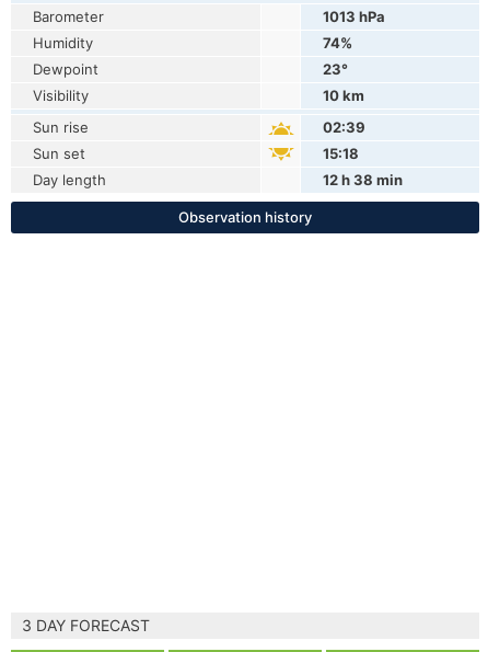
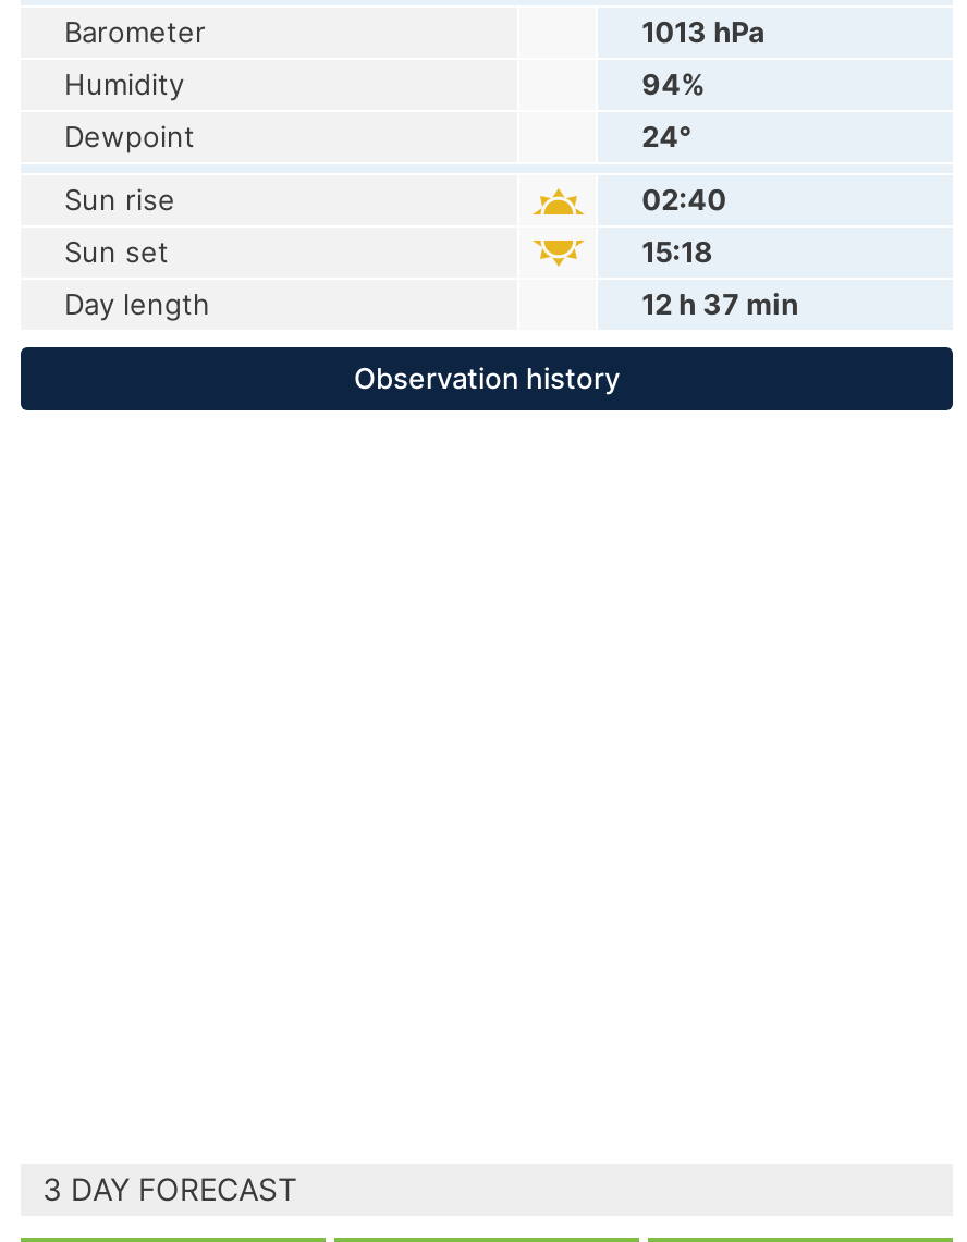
- 74%
+ 94%

- 23°
- Visibility
- 10 km
+ 24°

- 02:39
+ 02:40

- 12 h 38 min
+ 12 h 37 min
